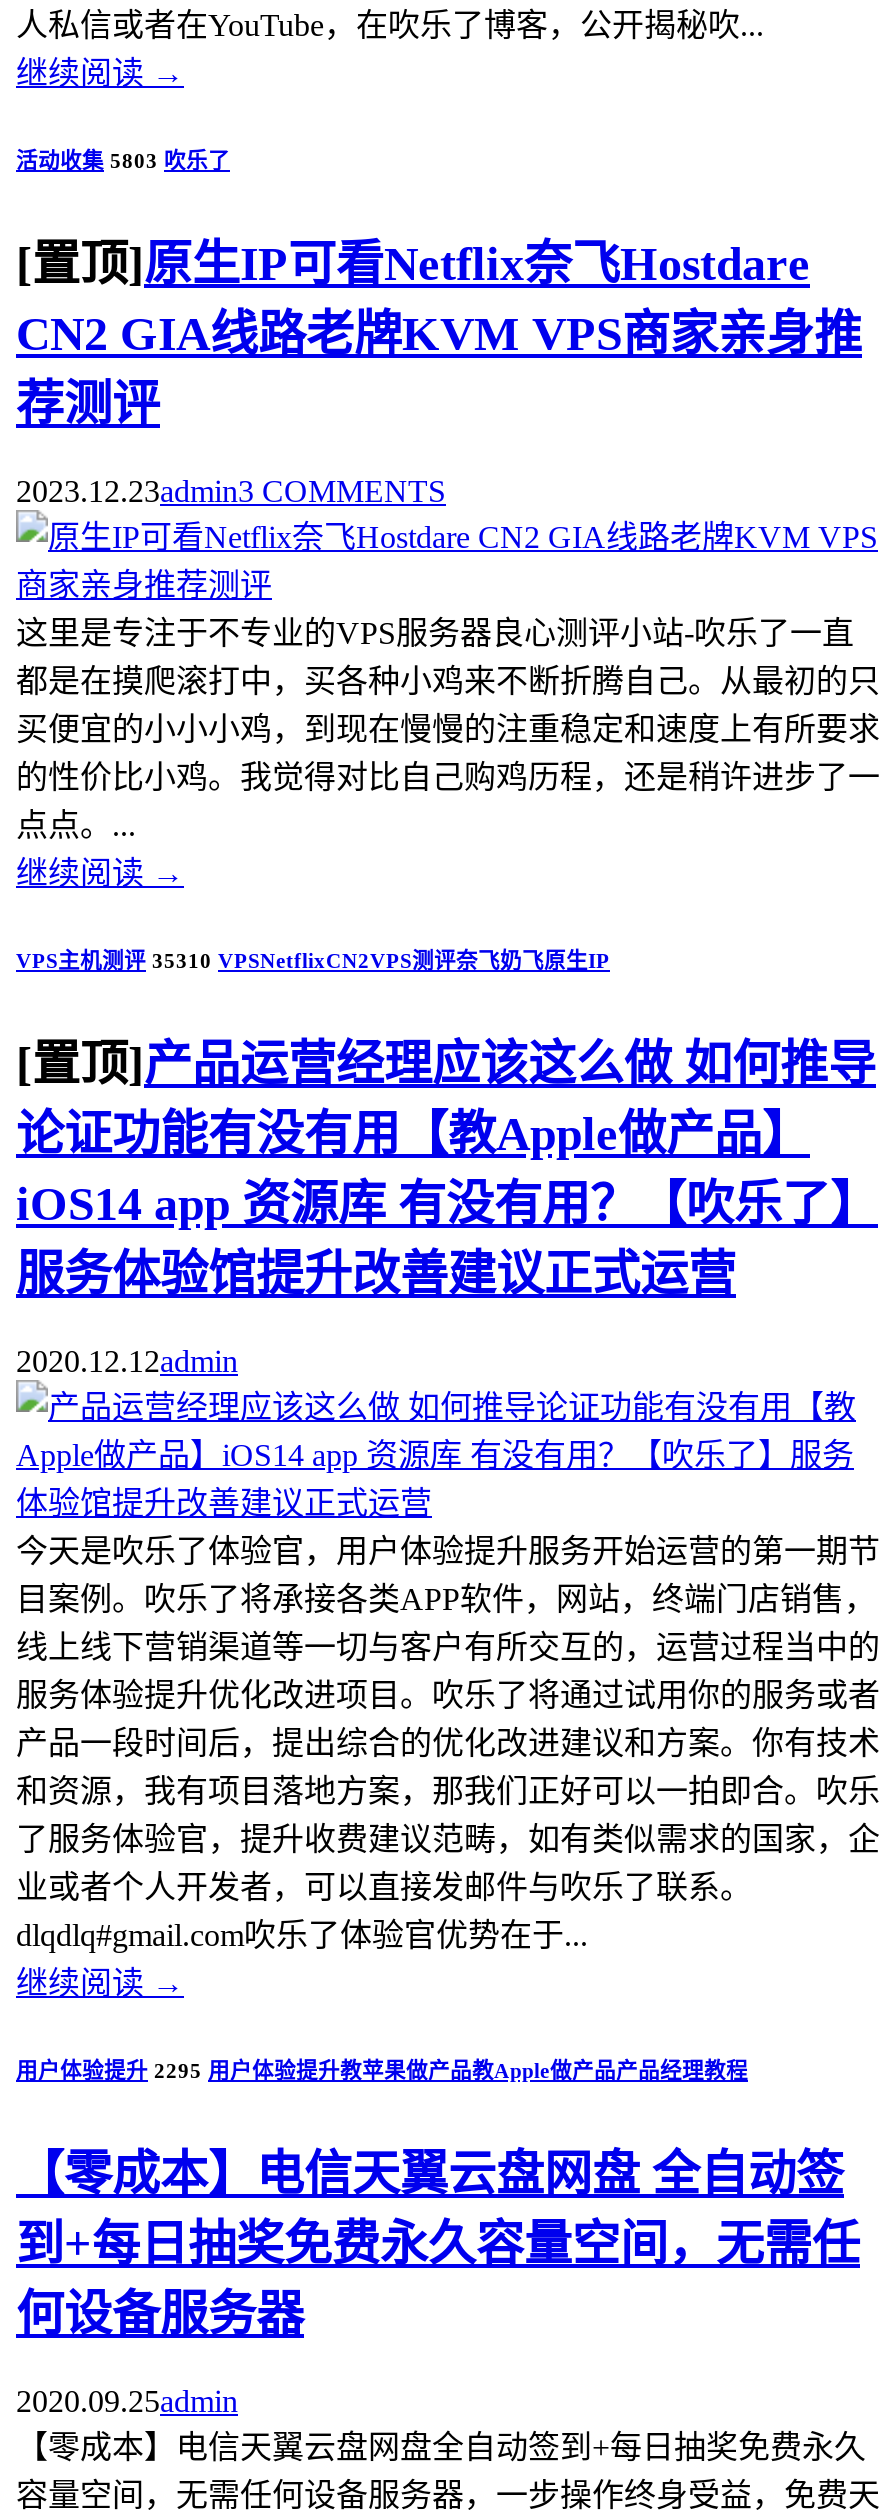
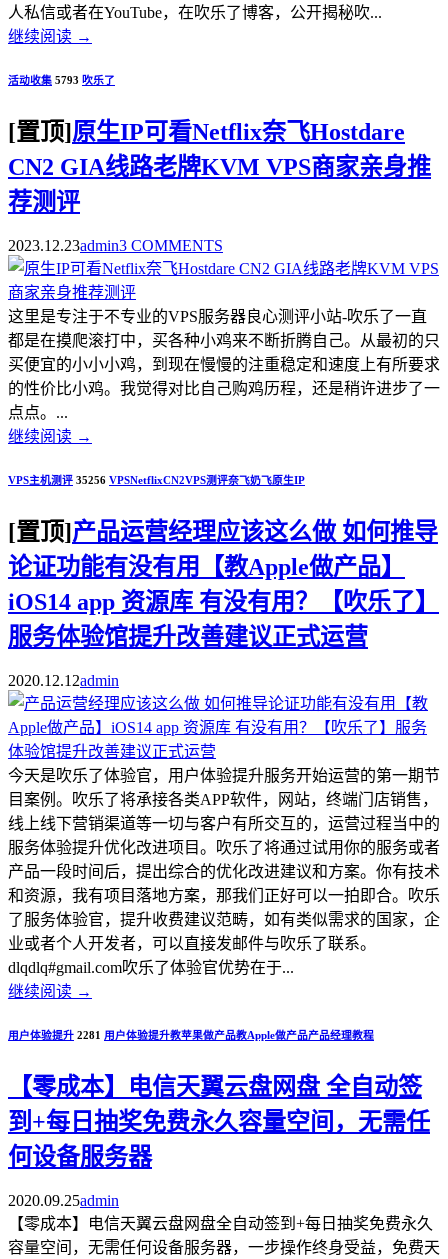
- 活动收集 5803 吹乐了
+ 活动收集 5793 吹乐了

- VPS主机测评 35310 VPSNetflixCN2VPS测评奈飞奶飞原生IP
+ VPS主机测评 35256 VPSNetflixCN2VPS测评奈飞奶飞原生IP

- 用户体验提升 2295 用户体验提升教苹果做产品教Apple做产品产品经理教程
+ 用户体验提升 2281 用户体验提升教苹果做产品教Apple做产品产品经理教程
